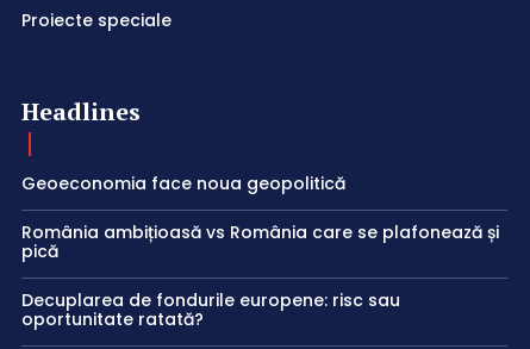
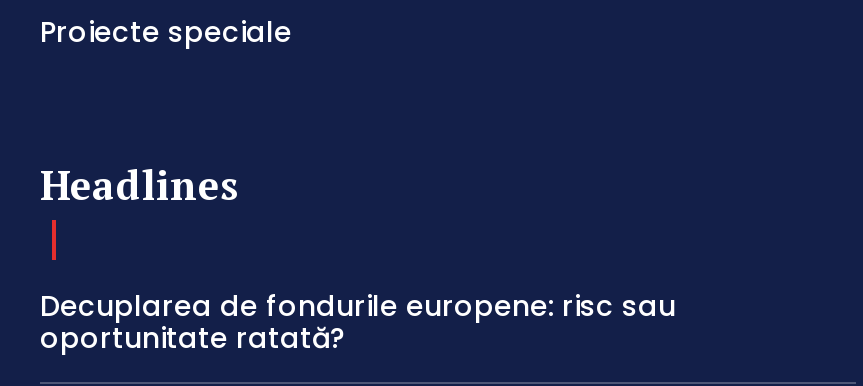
- Geoeconomia face noua geopolitică
- România ambițioasă vs România care se plafonează și
- pică
